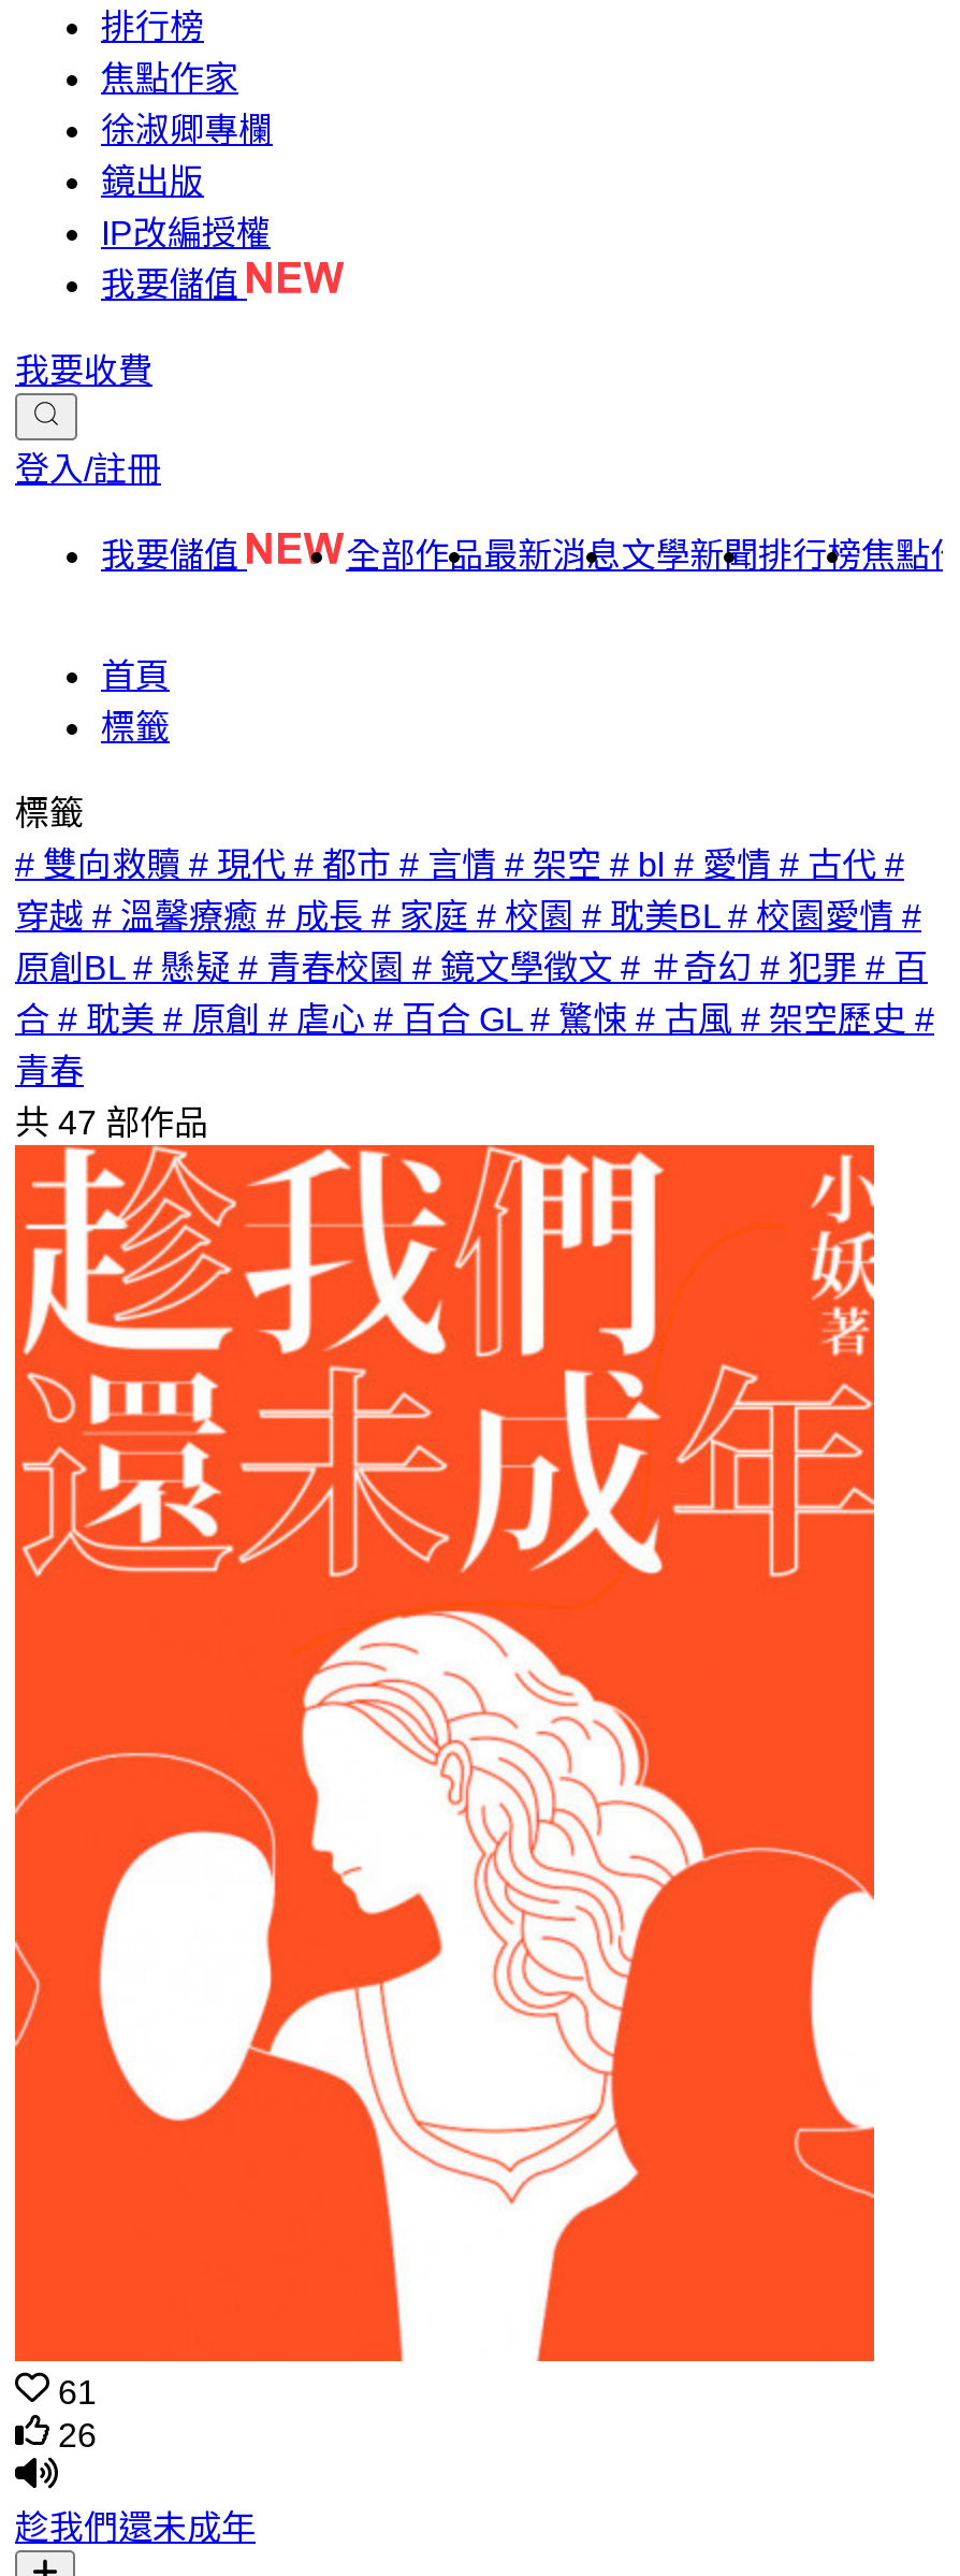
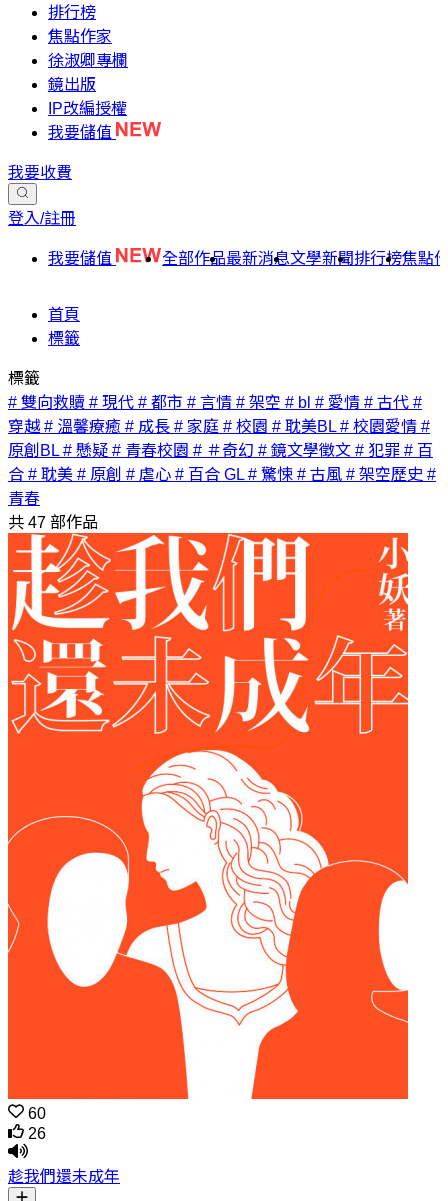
- 原創BL # 懸疑# 青春校園# 鏡文學徵文# ＃奇幻# 犯罪# 百
+ 原創BL # 懸疑# 青春校園# ＃奇幻# 鏡文學徵文# 犯罪# 百

- 61
+ 60
